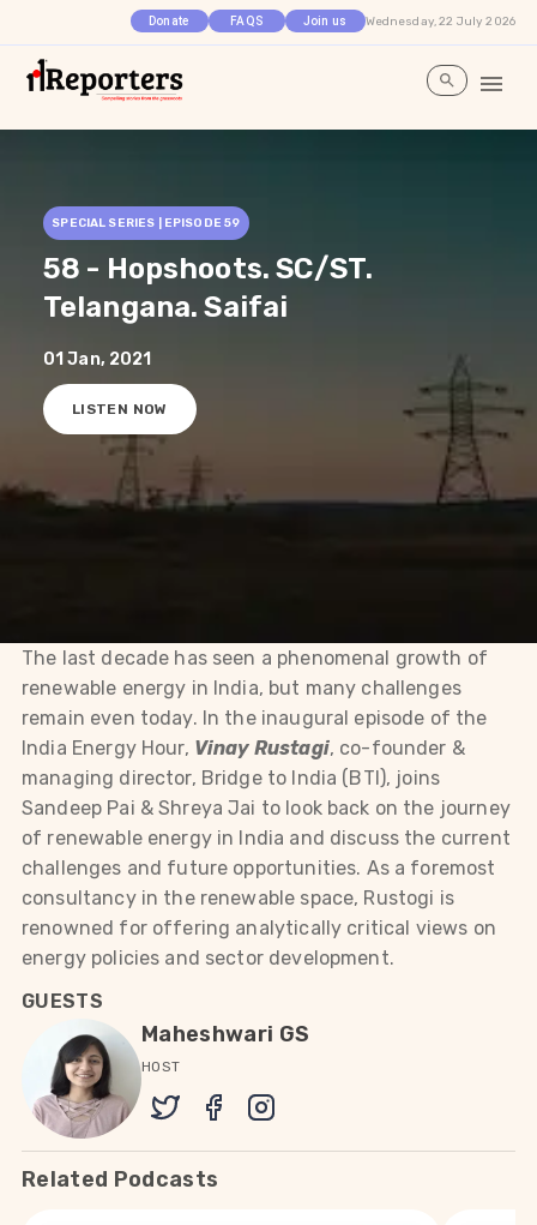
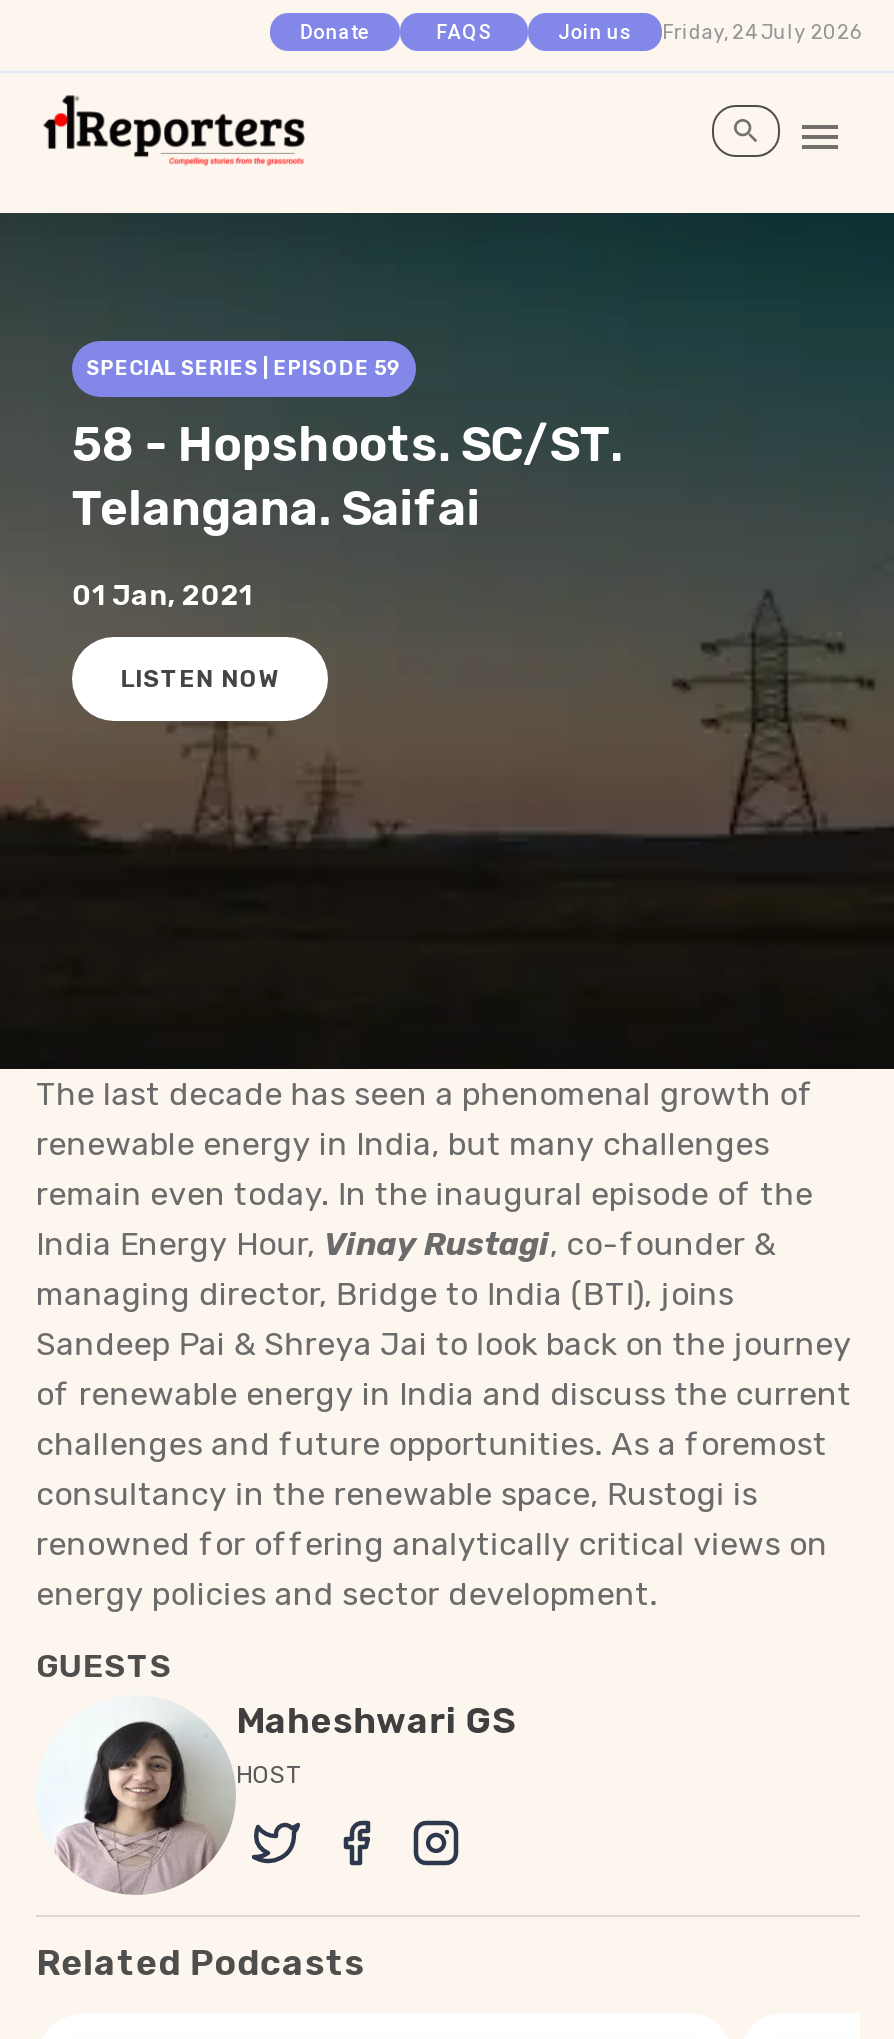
- Wednesday, 22 July 2026
+ Friday, 24 July 2026
